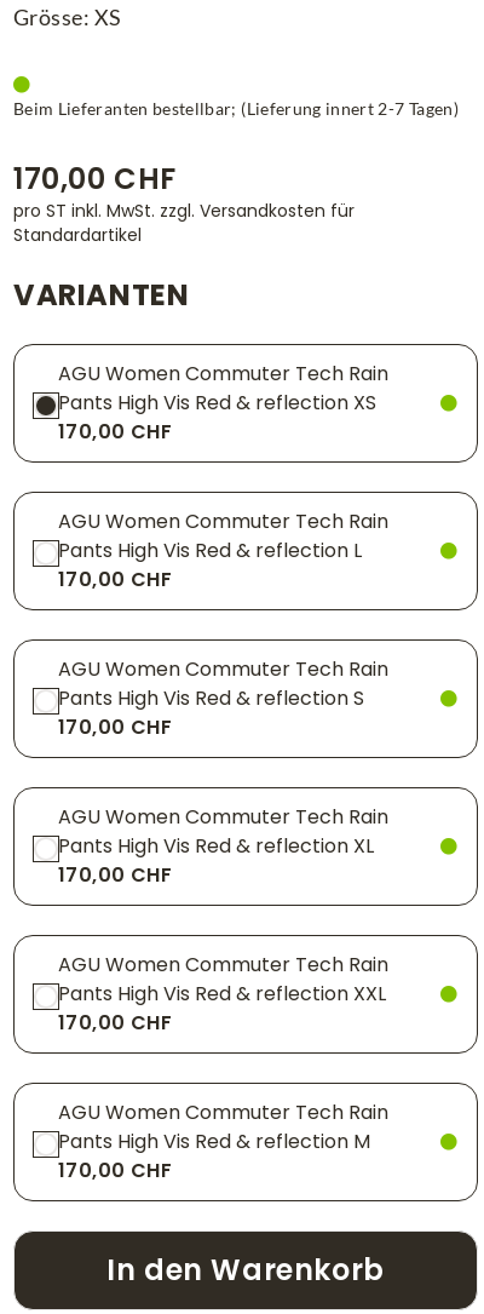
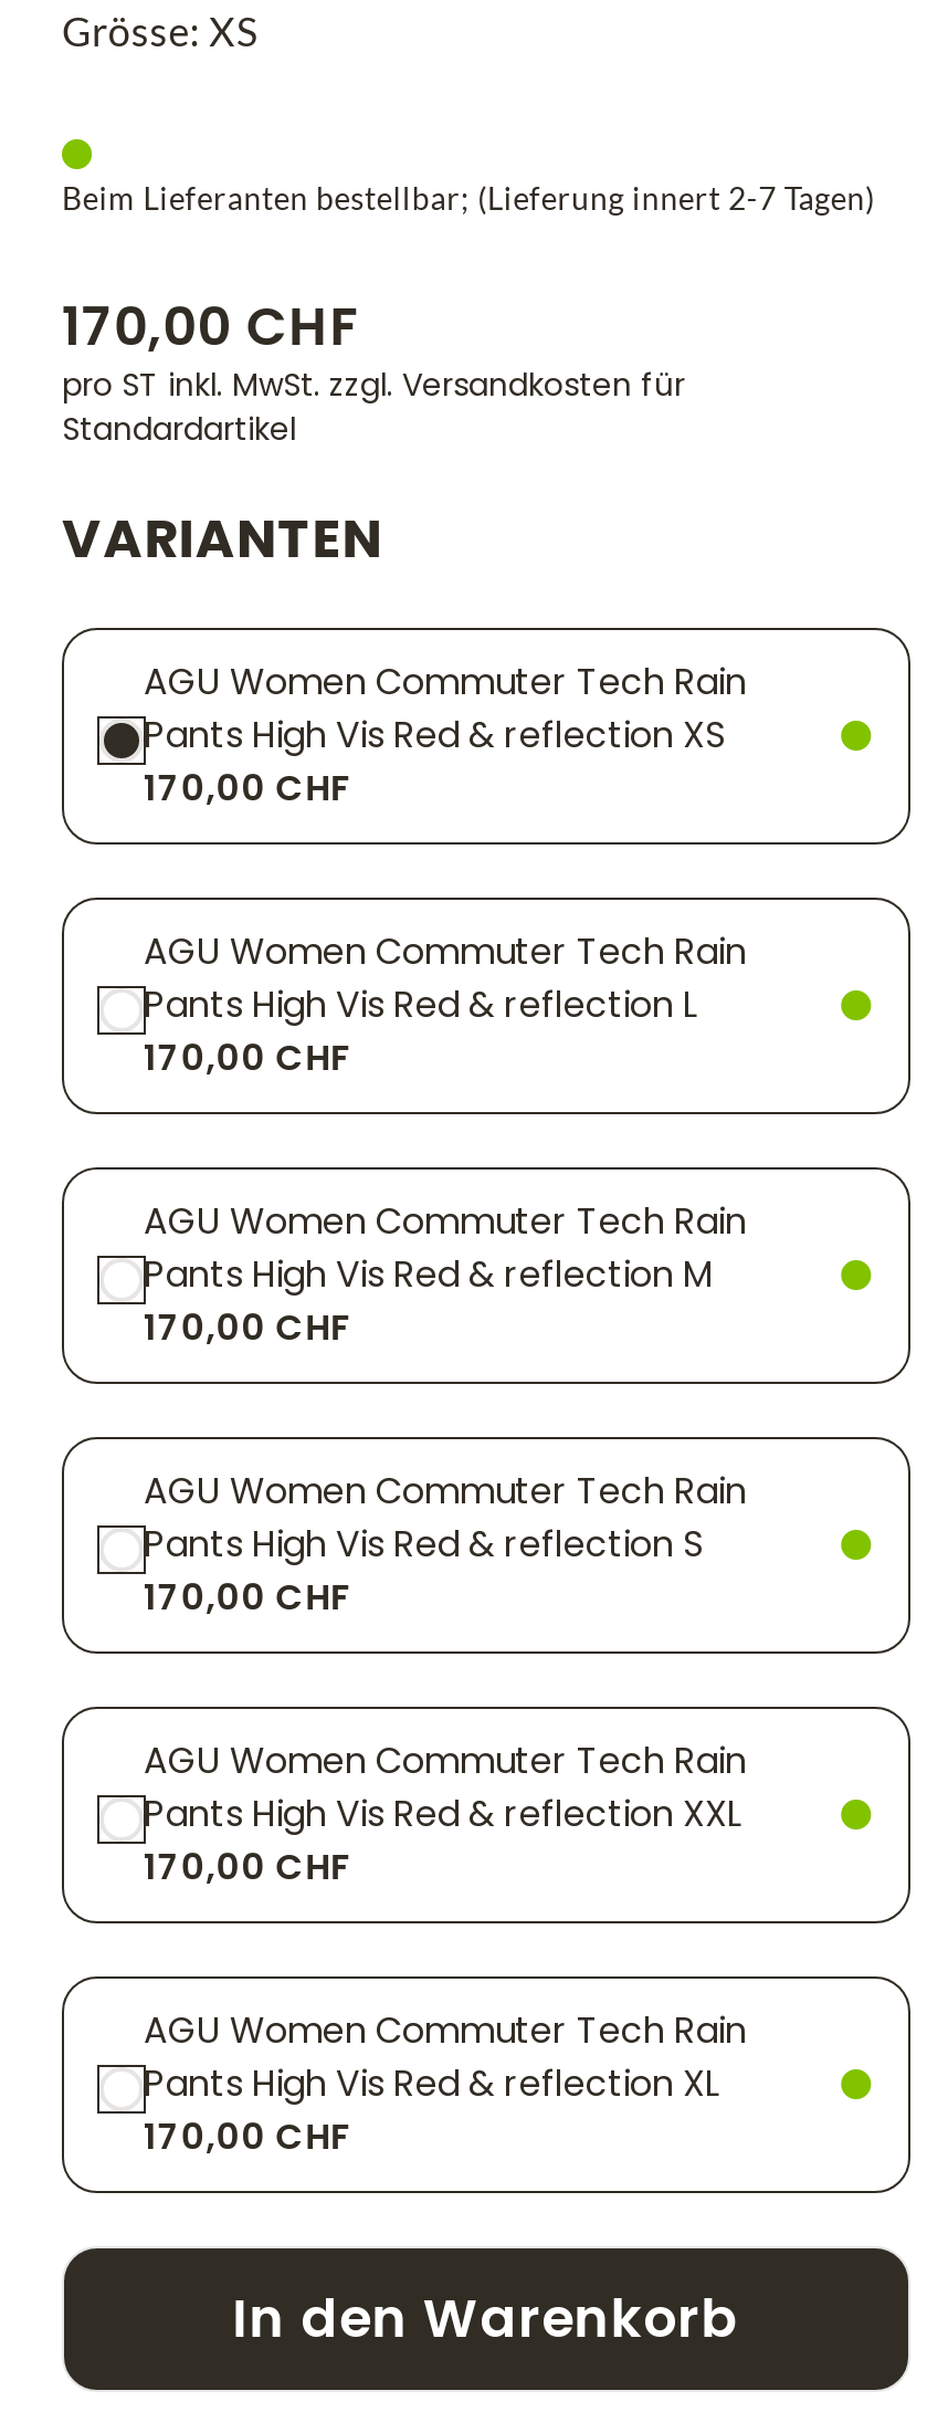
moved down: Pants High Vis Red & reflection S

moved down: Pants High Vis Red & reflection XL

moved up: Pants High Vis Red & reflection M
